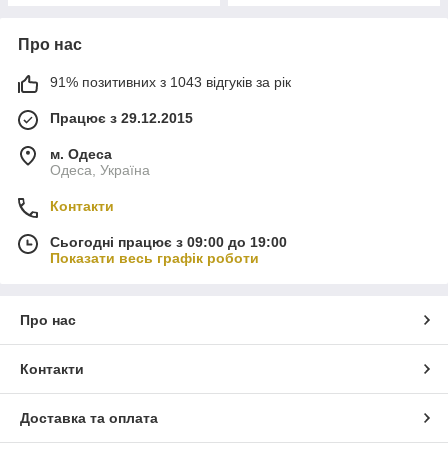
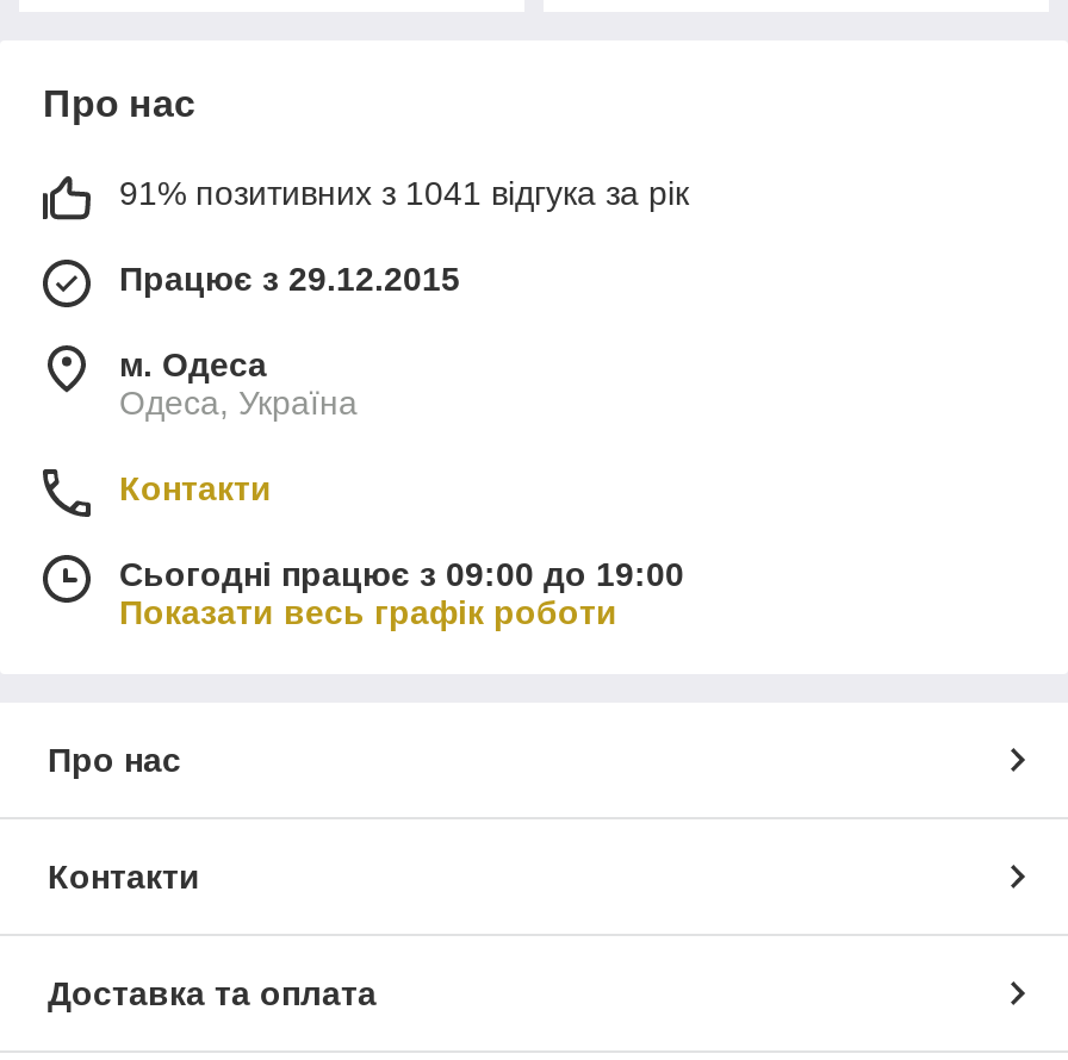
- 91% позитивних з 1043 відгуків за рік
+ 91% позитивних з 1041 відгука за рік
